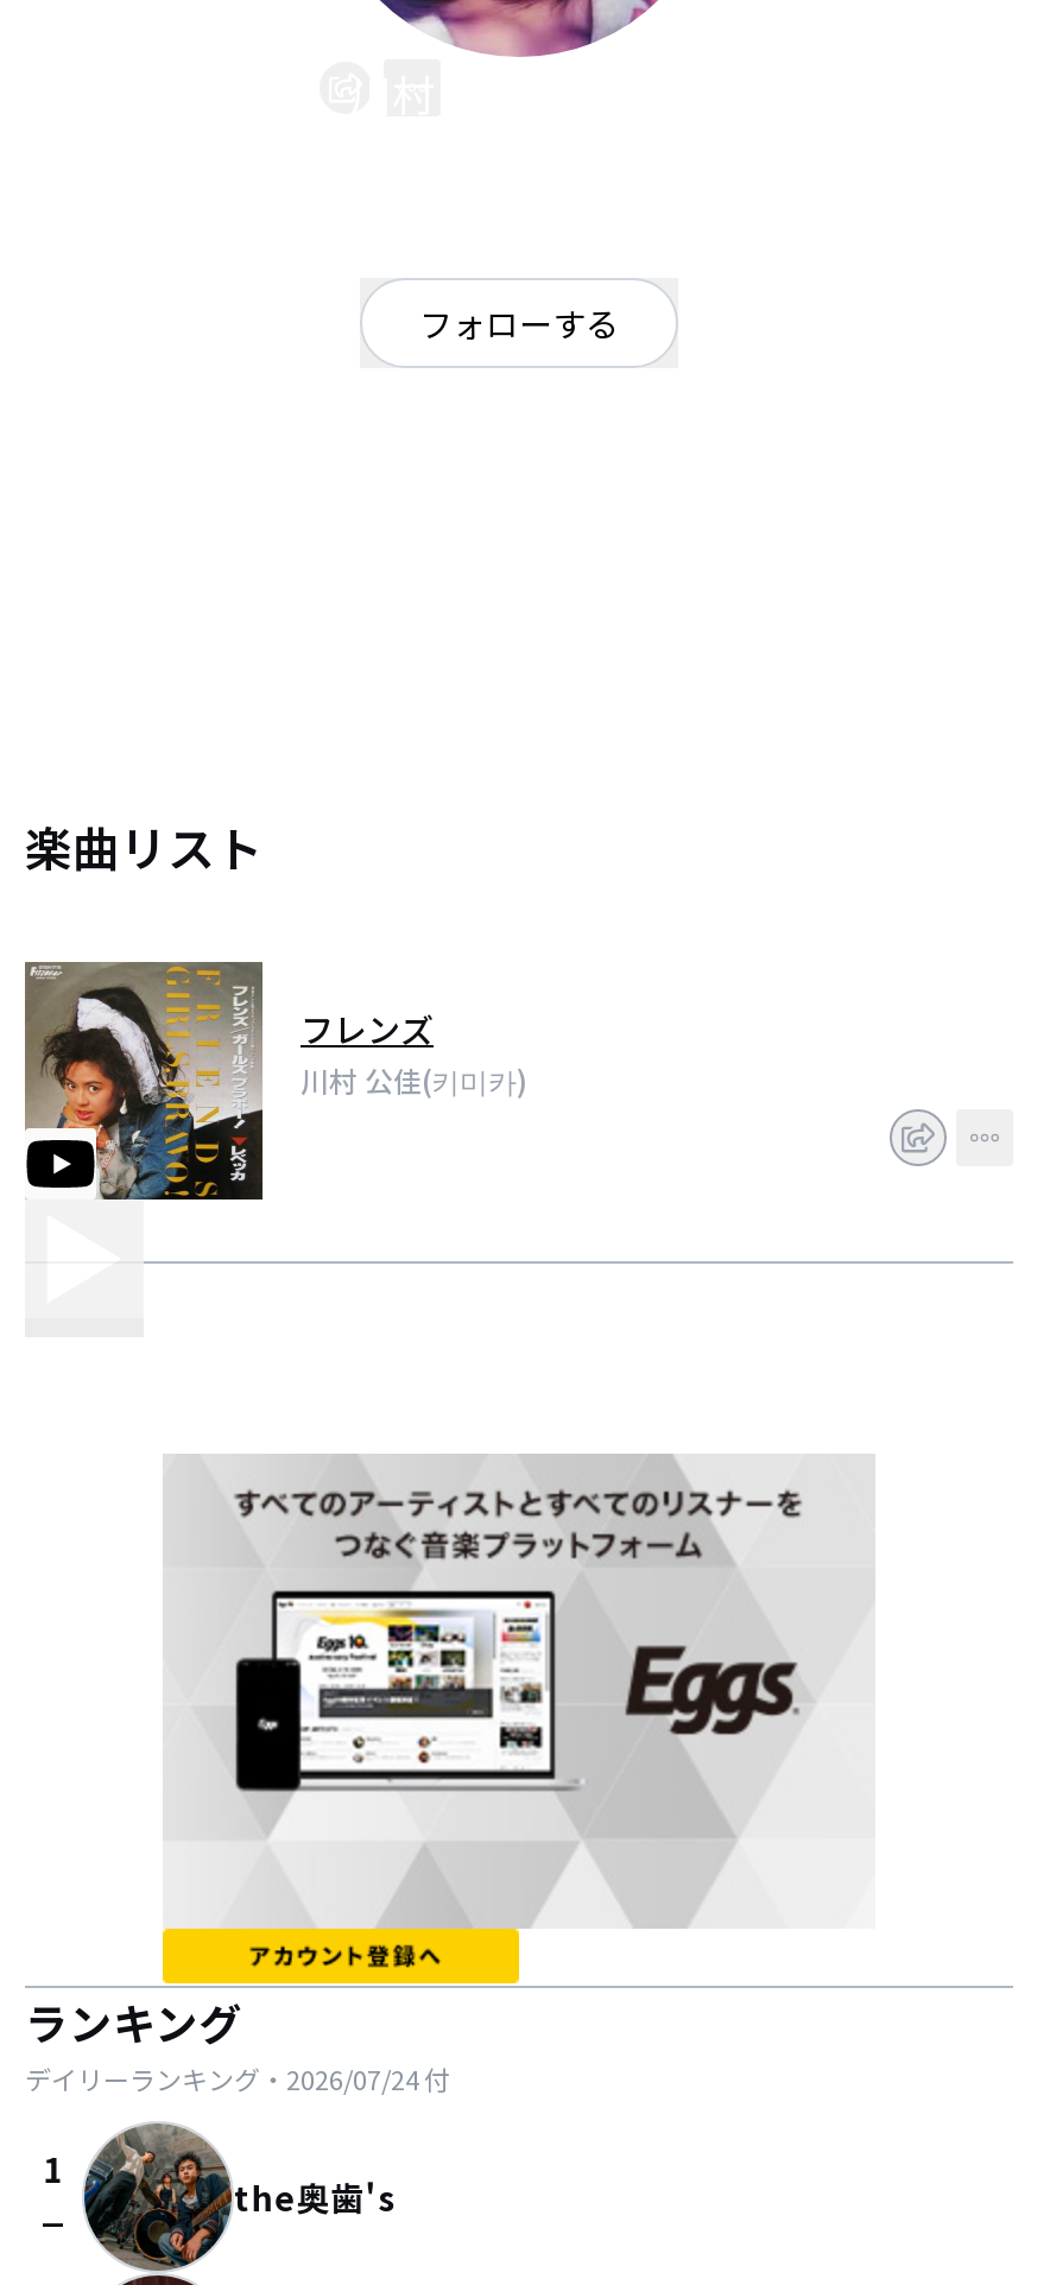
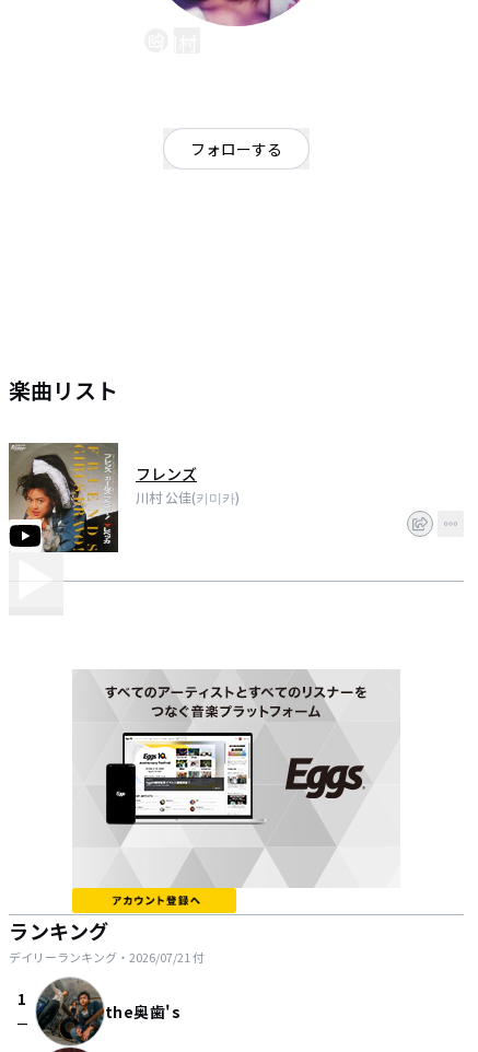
- デイリーランキング・2026/07/24付
+ デイリーランキング・2026/07/21付
